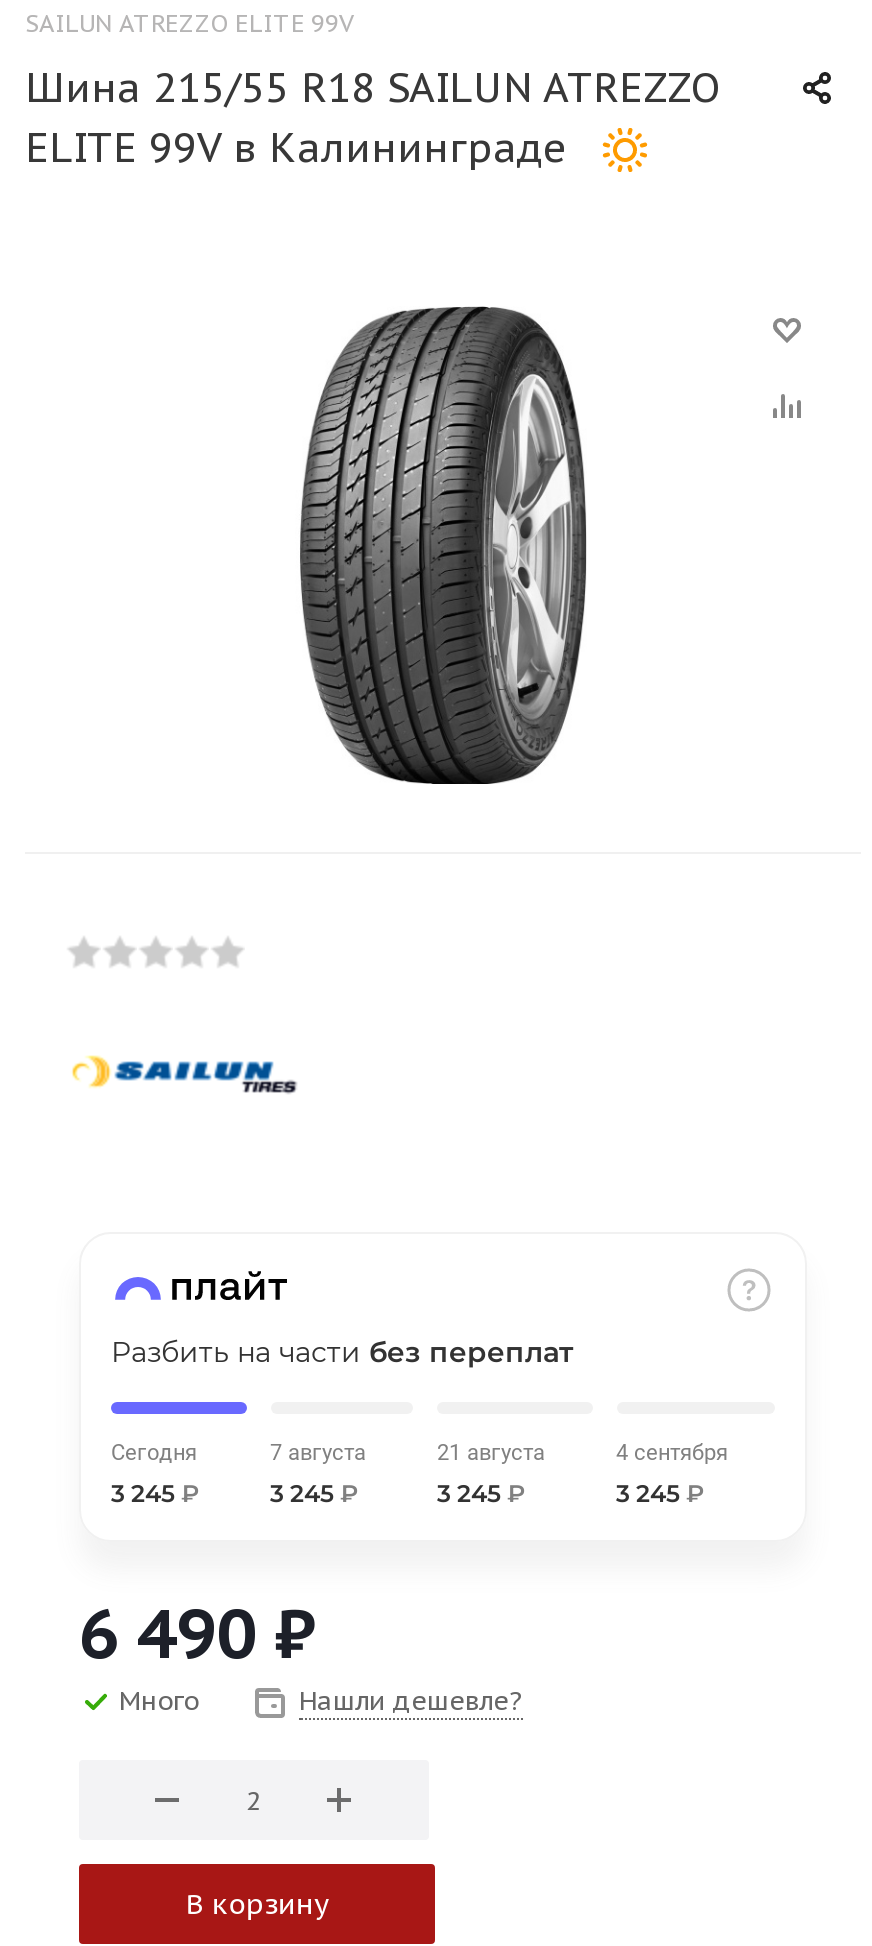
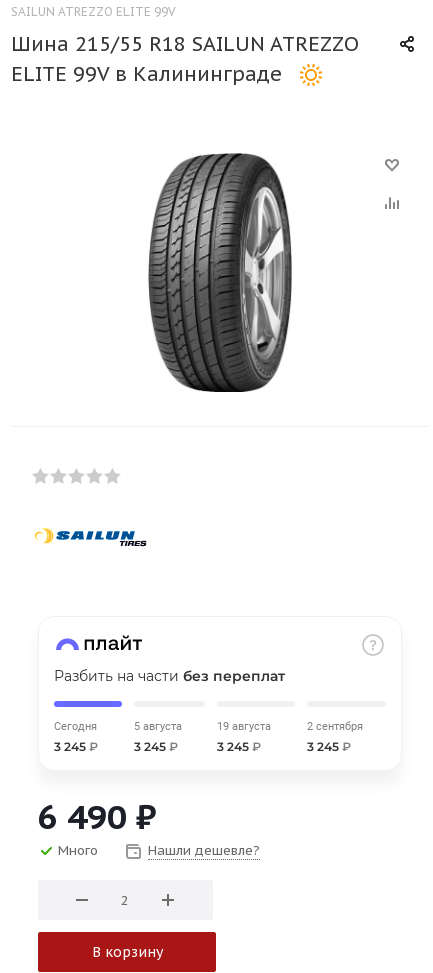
- 7 августа
+ 5 августа

- 21 августа
+ 19 августа

- 4 сентября
+ 2 сентября
